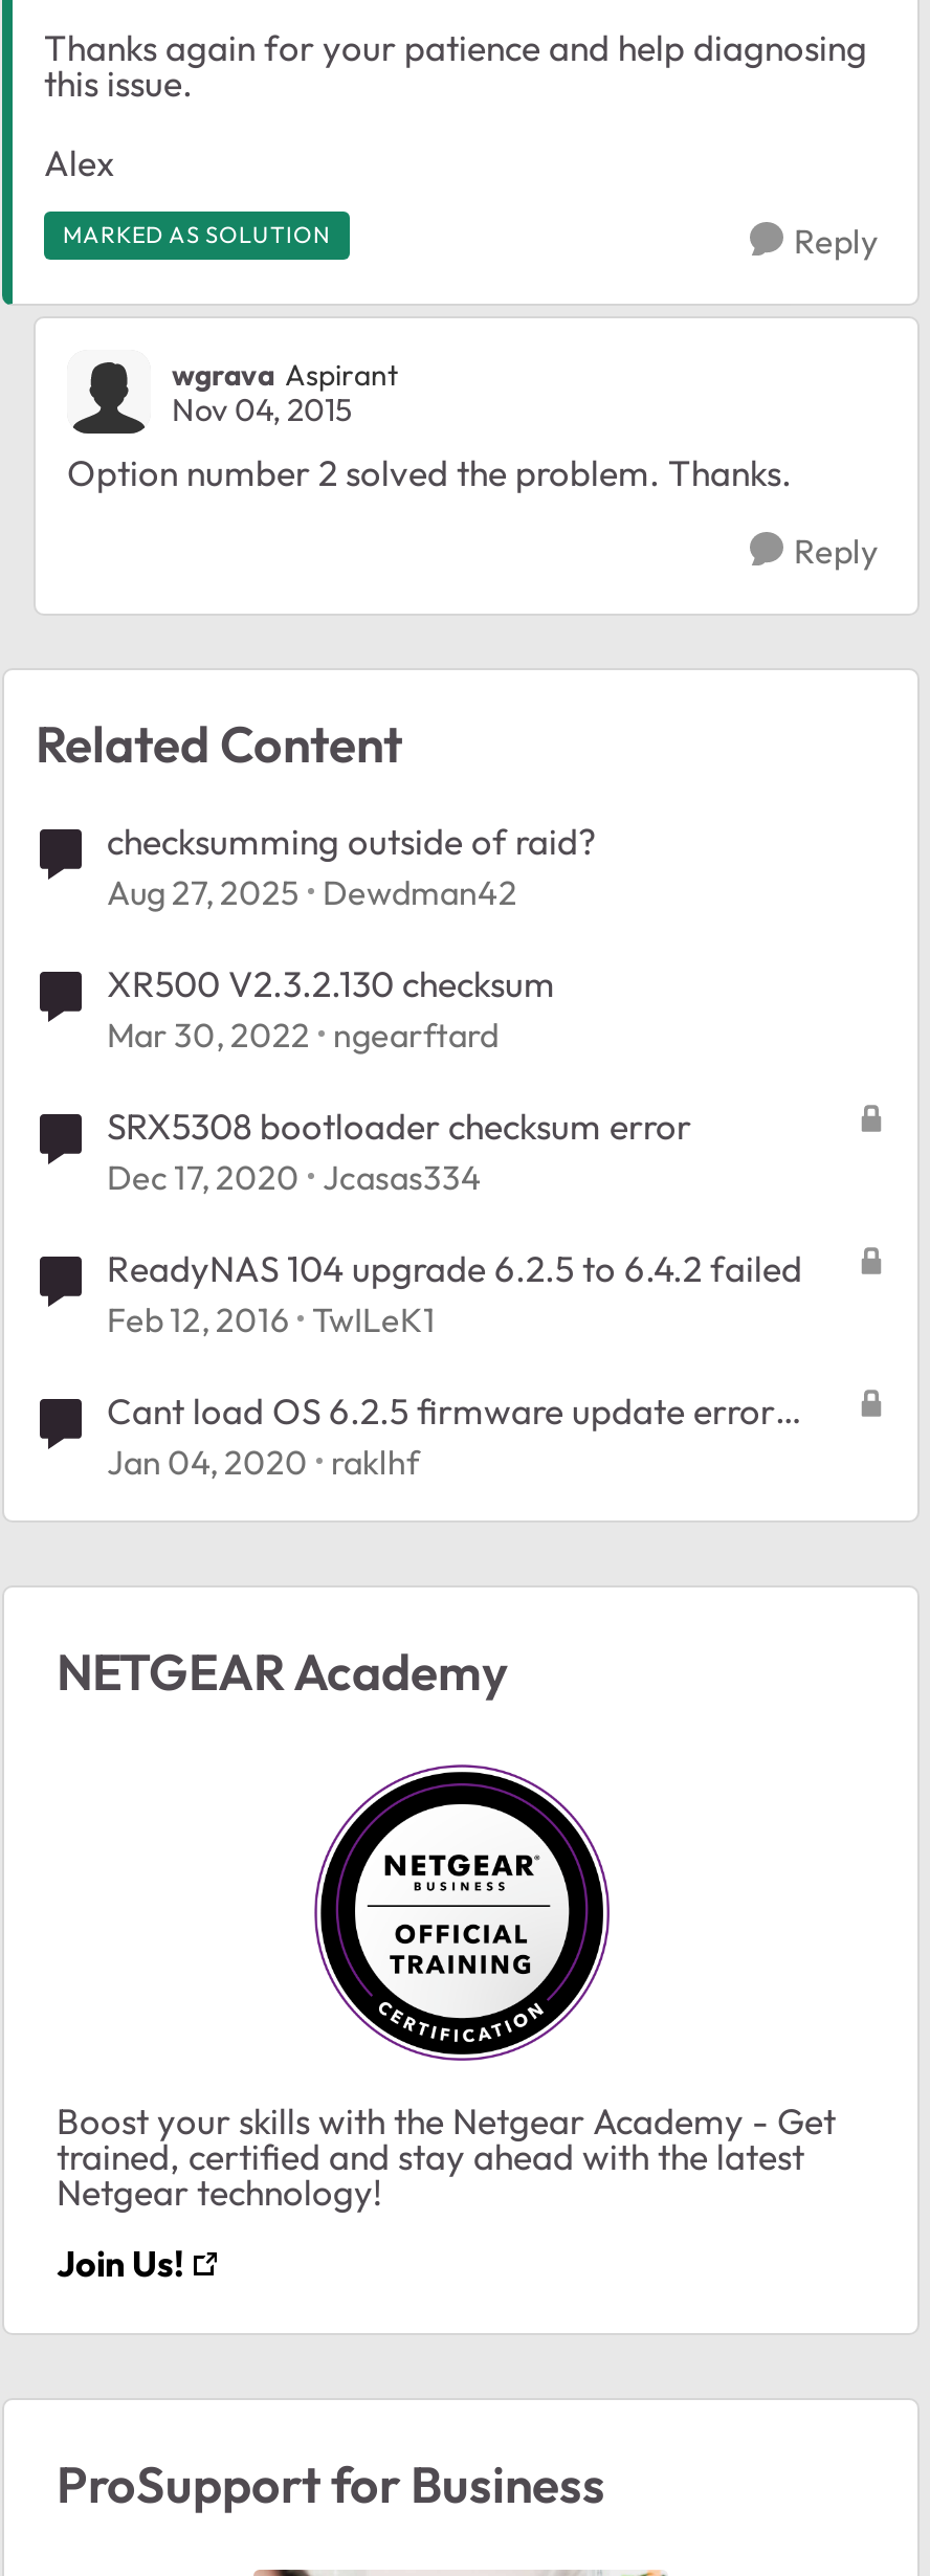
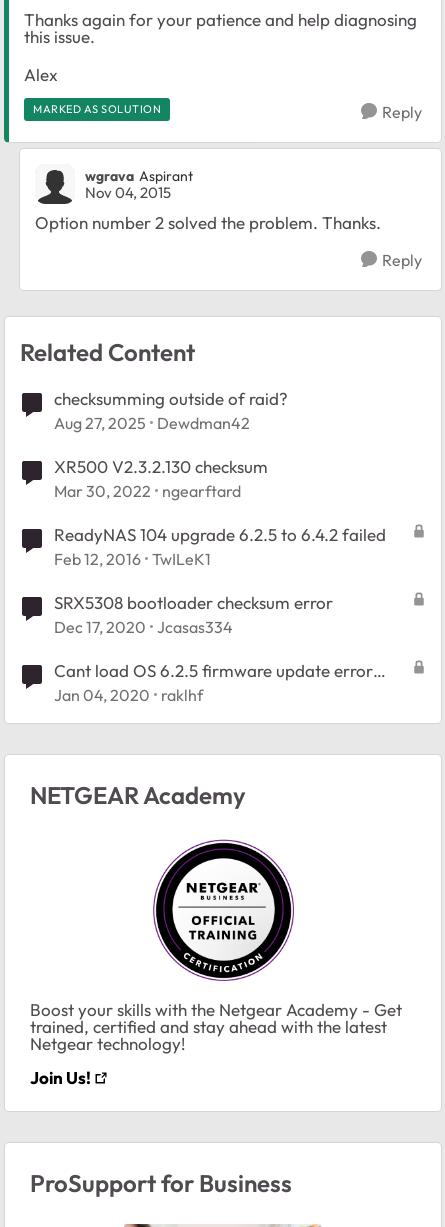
moved down: SRX5308 bootloader checksum error | Dec 17, 2020 Jcasas334

moved up: ReadyNAS 104 upgrade 6.2.5 to 6.4.2 failed | Feb 12, 2016 TwILeK1
